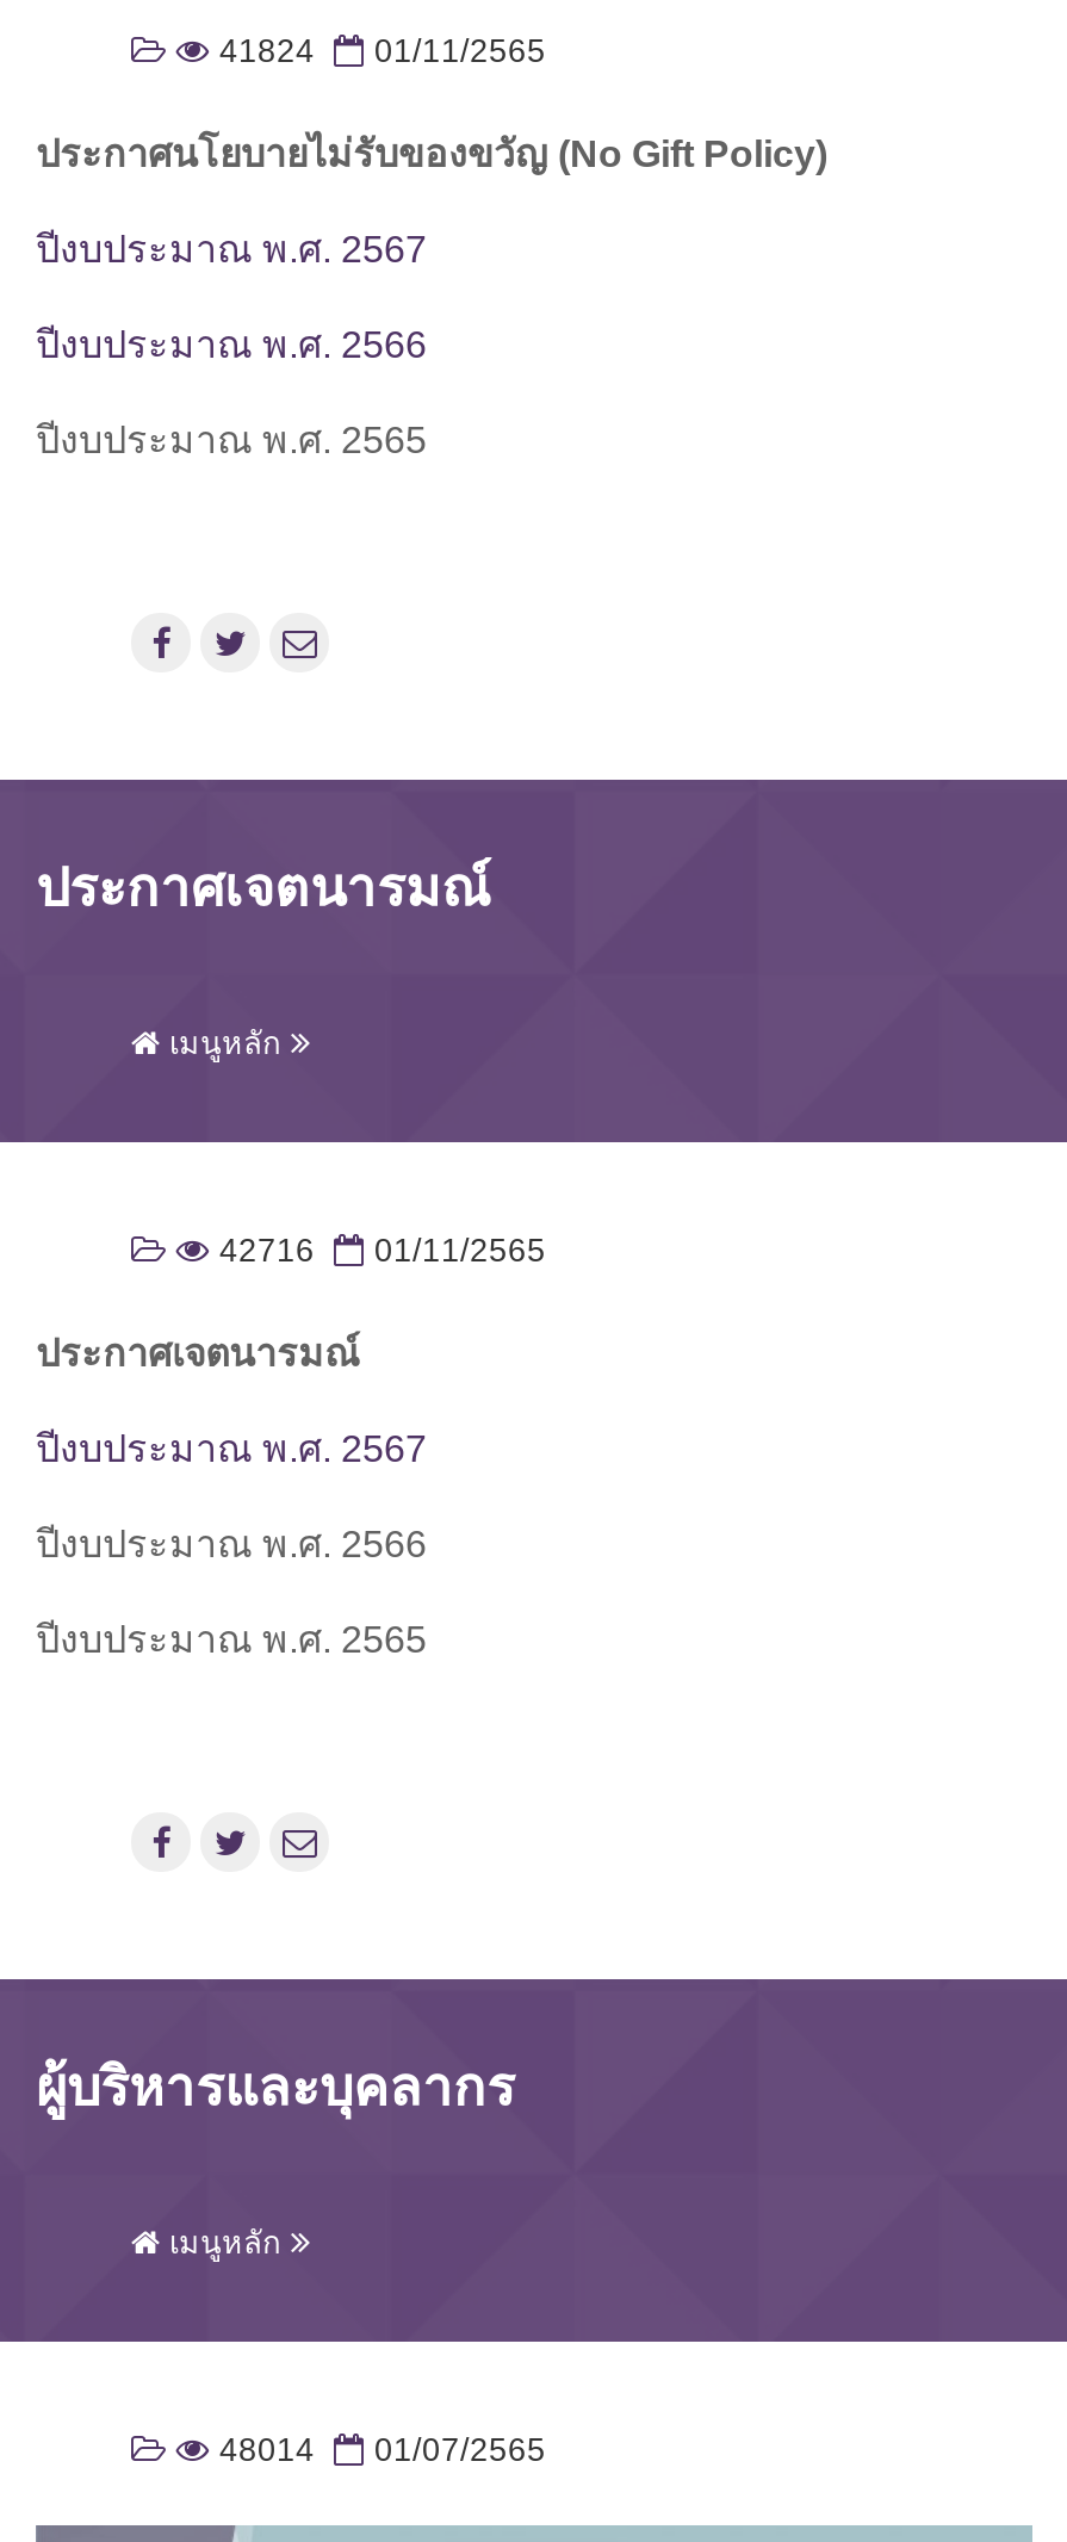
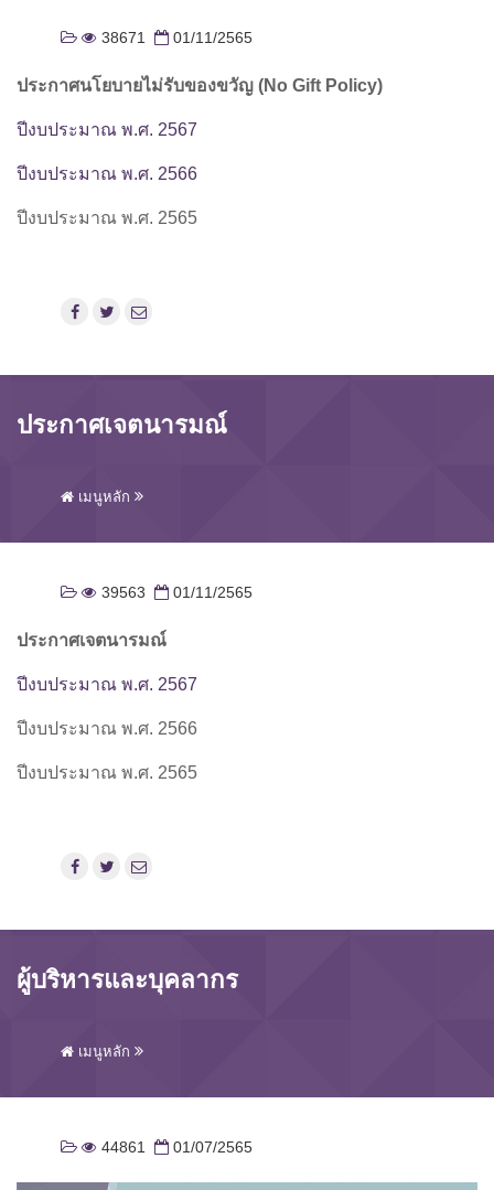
- 41824 01/11/2565
+ 38671 01/11/2565

- 42716 01/11/2565
+ 39563 01/11/2565

- 48014 01/07/2565
+ 44861 01/07/2565
